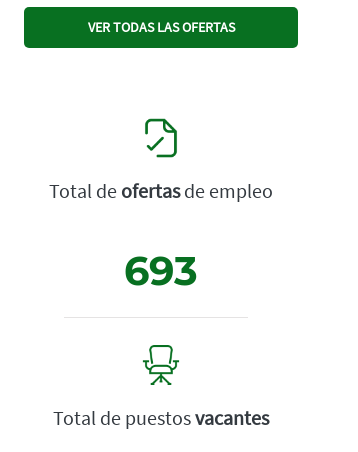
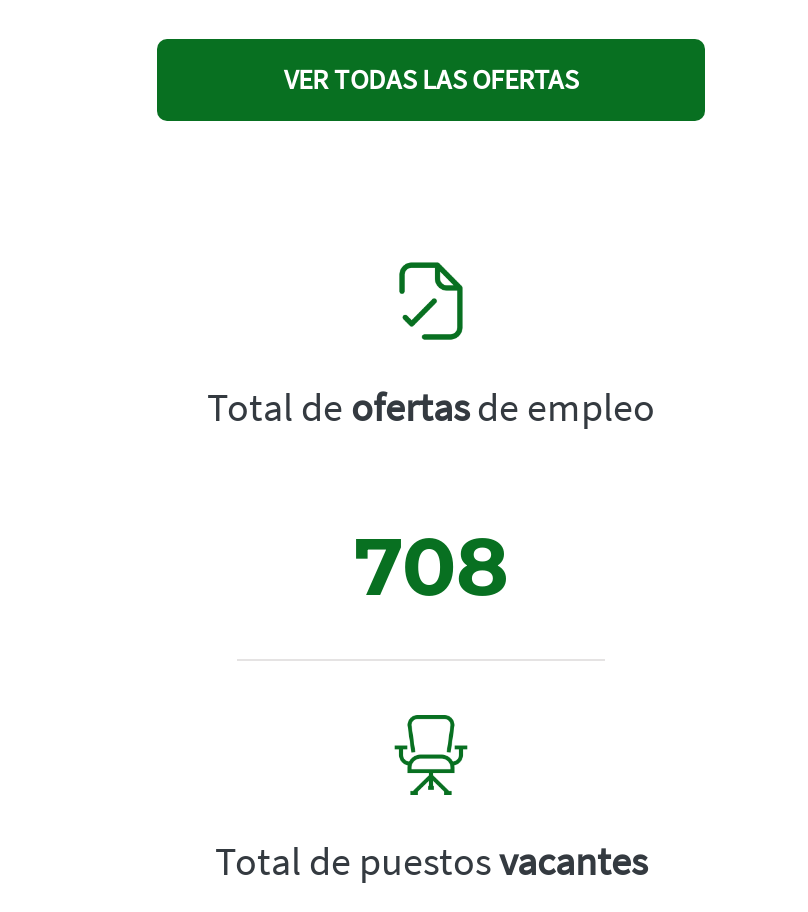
- 693
+ 708
